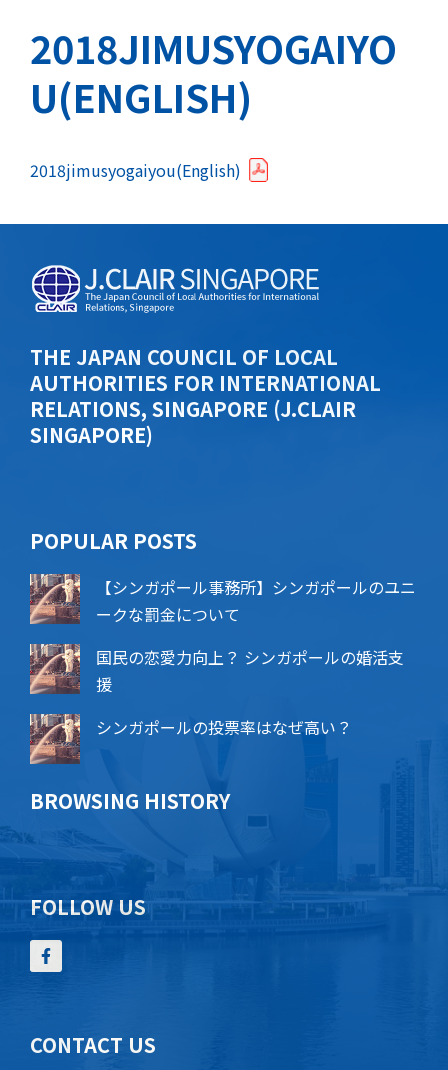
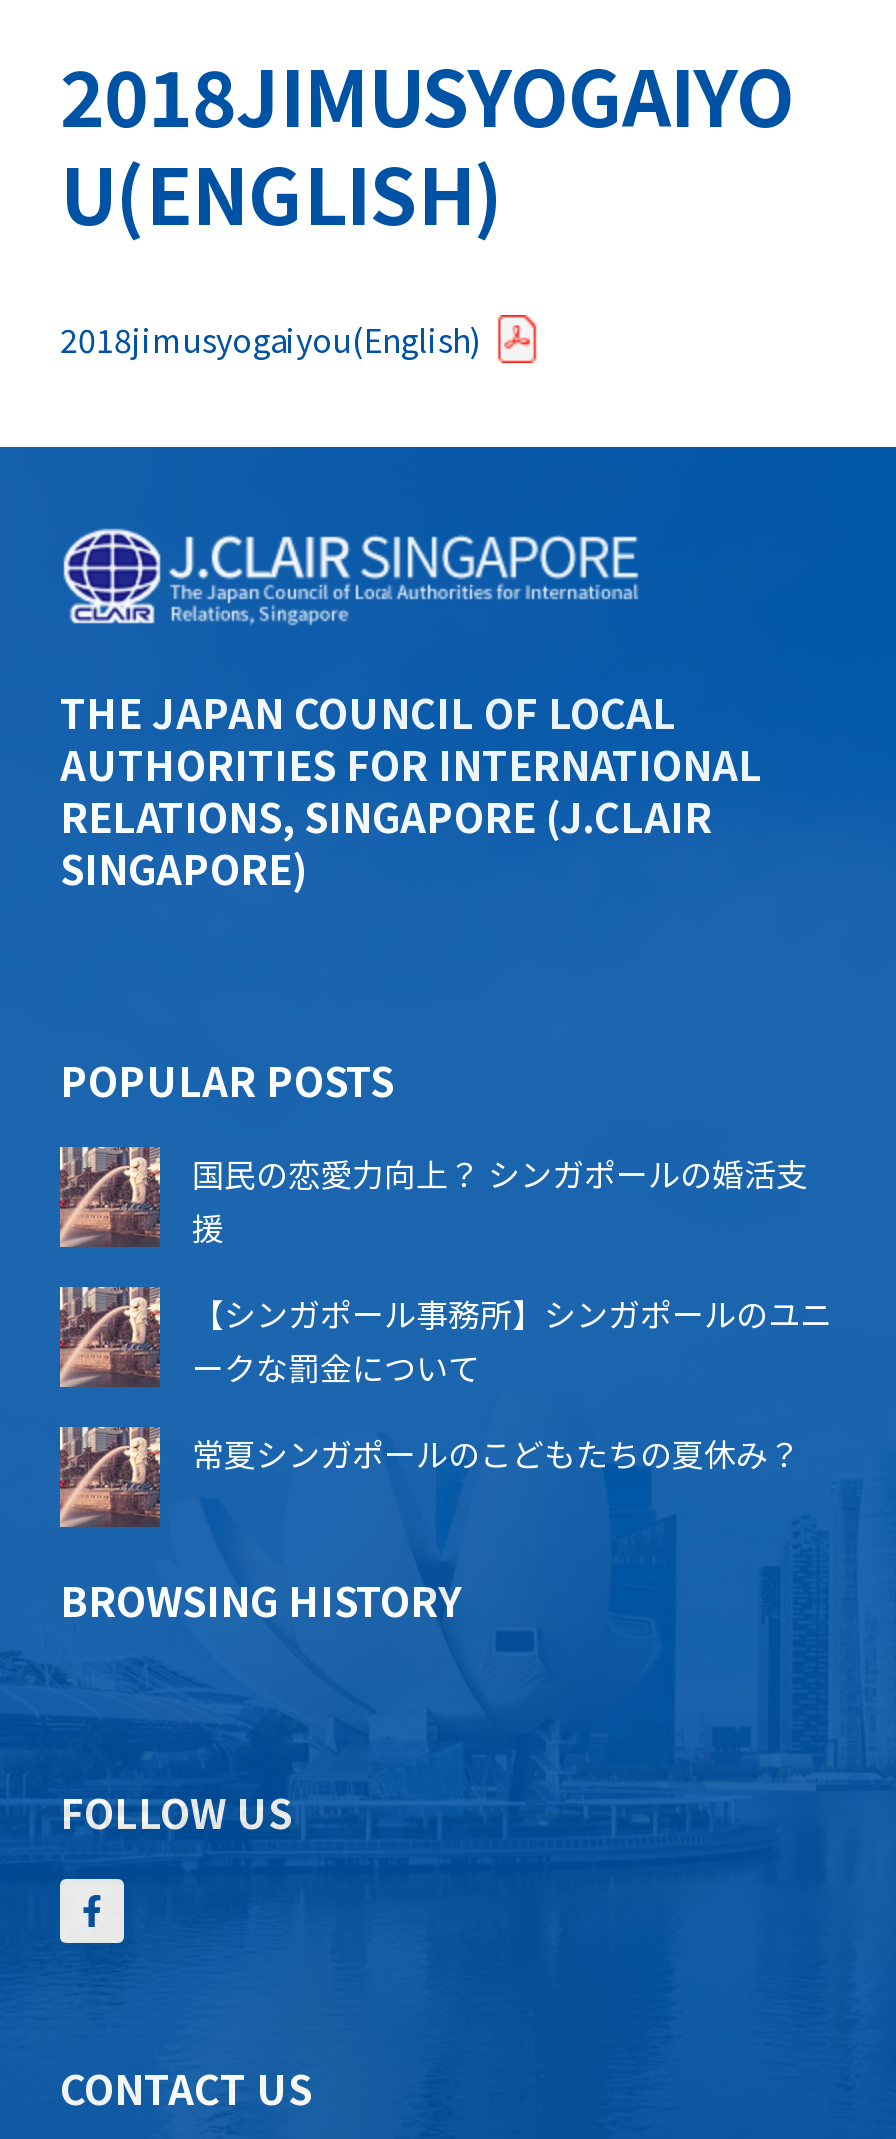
moved down: [image] | 【シンガポール事務所】シンガポールのユニ | ークな罰金について

moved up: 国民の恋愛力向上？ シンガポールの婚活支 | 援

- シンガポールの投票率はなぜ高い？
+ 常夏シンガポールのこどもたちの夏休み？
